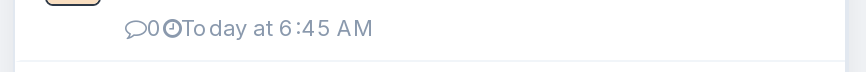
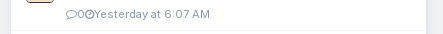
- Today at 6:45 AM
+ Yesterday at 6:07 AM
